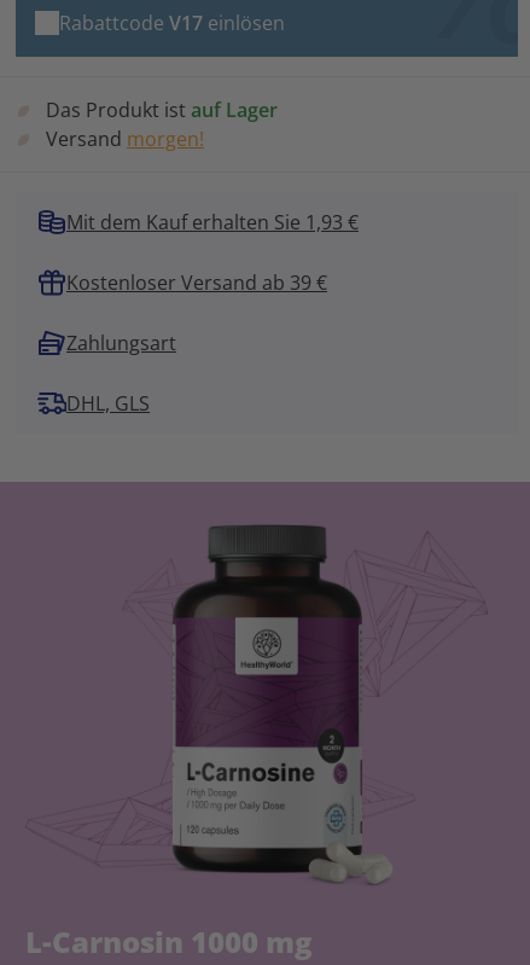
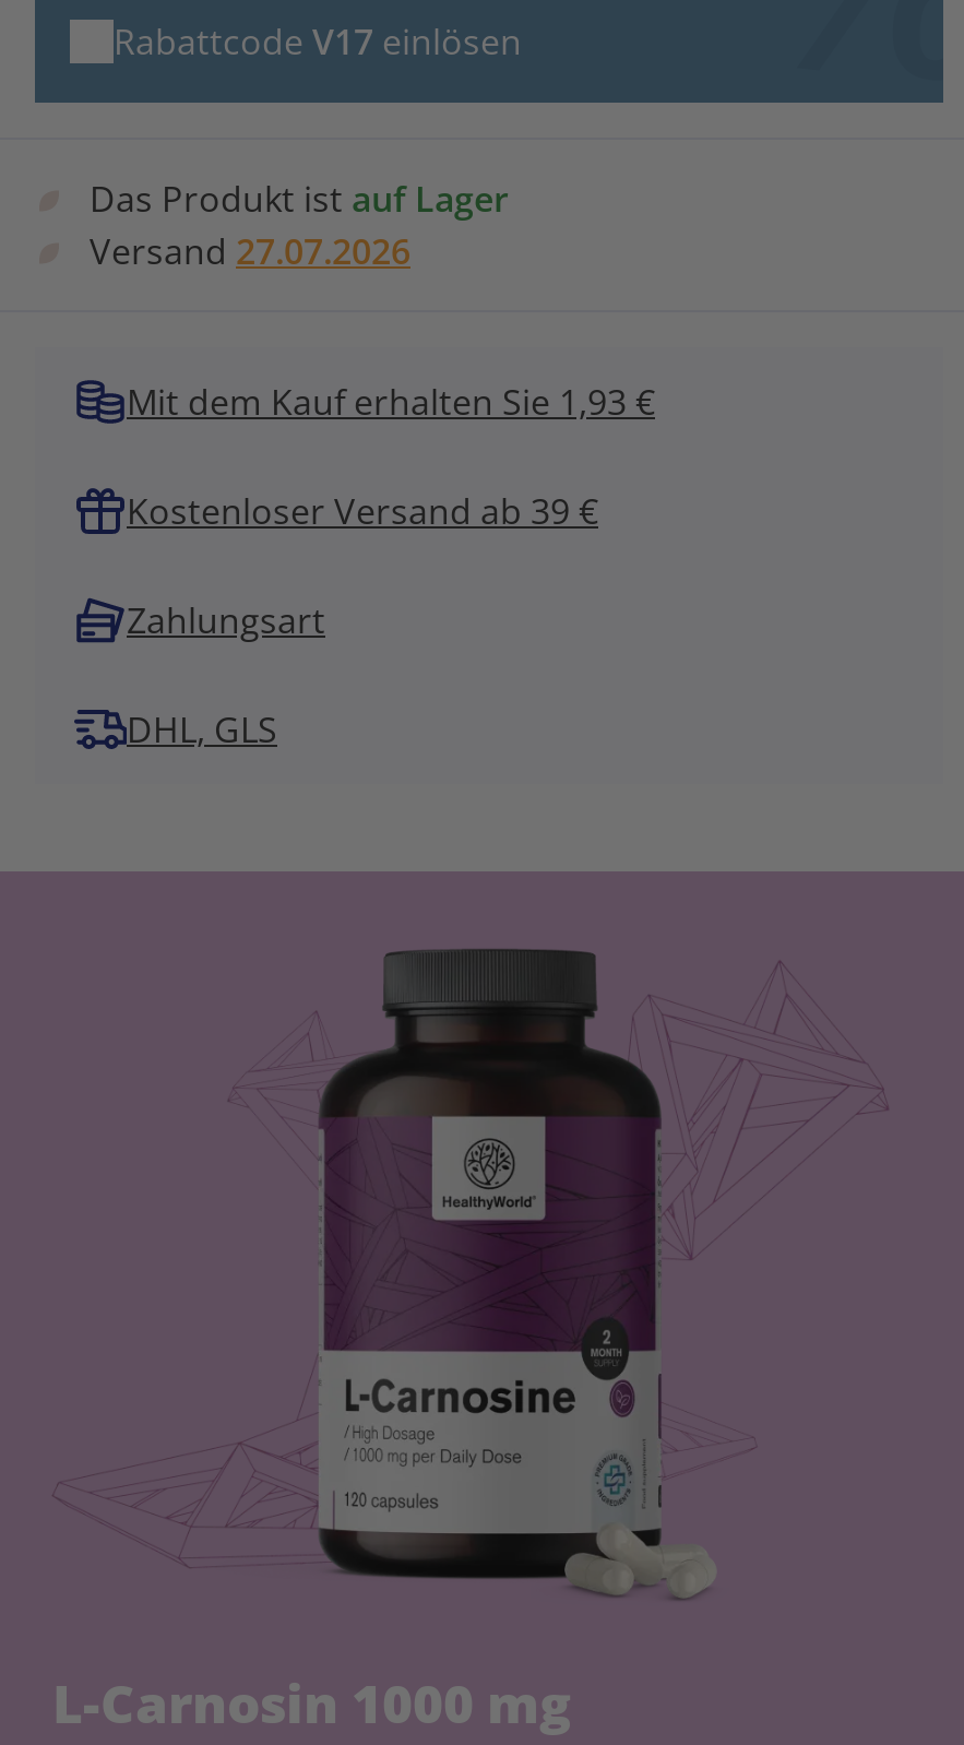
- Versand morgen!
+ Versand 27.07.2026
